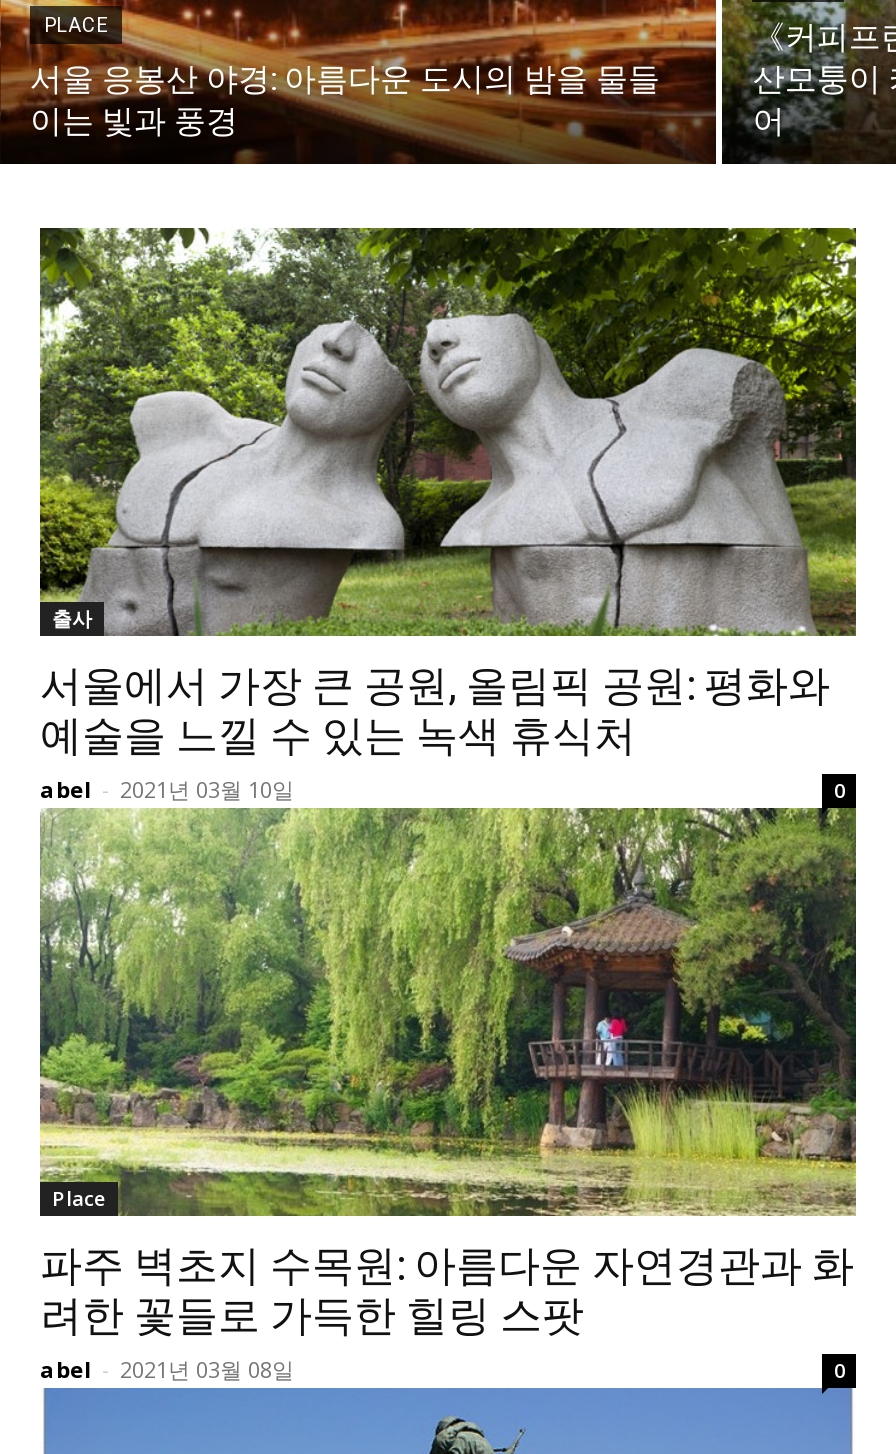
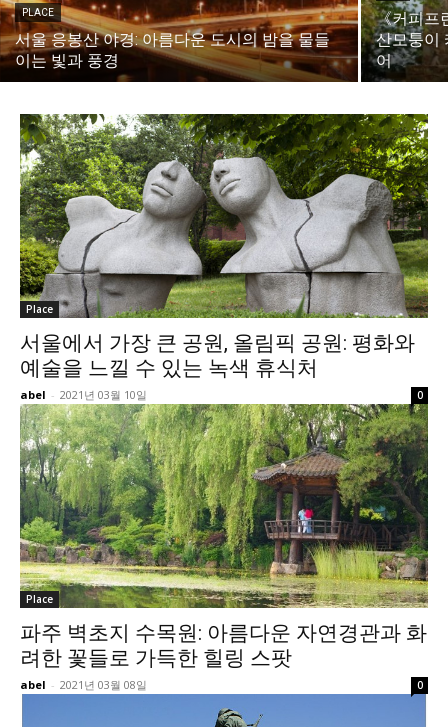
- 출사
+ Place
